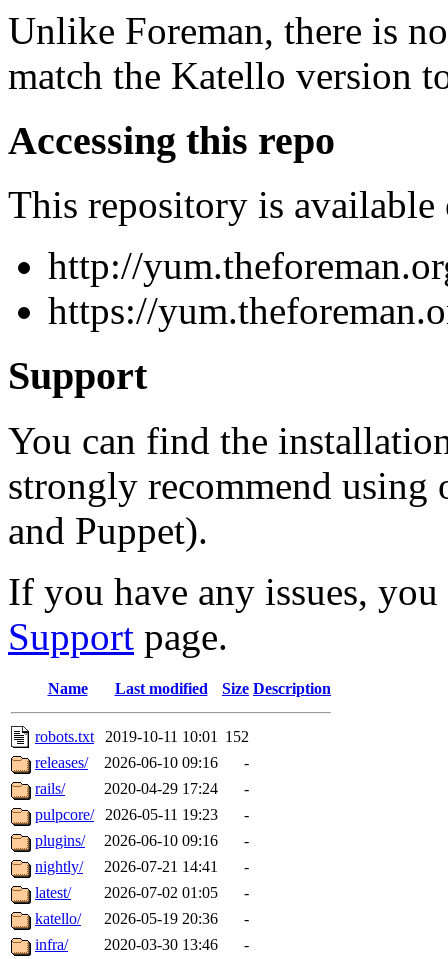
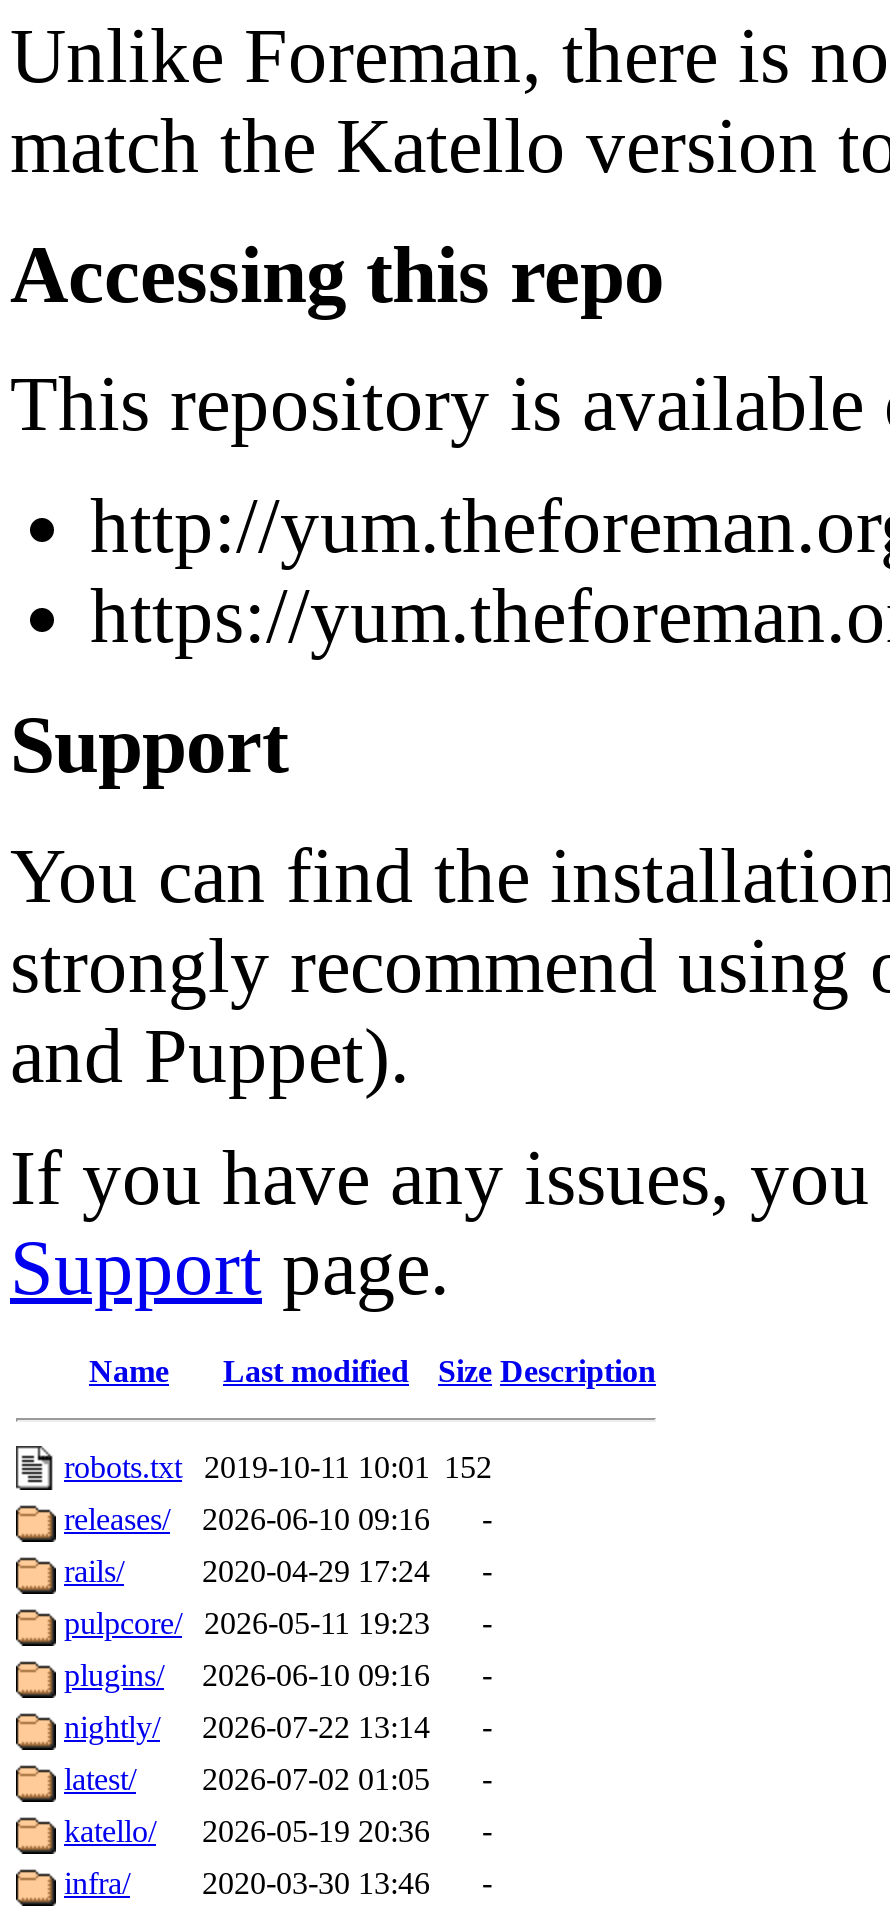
- 2026-07-21 14:41
+ 2026-07-22 13:14
